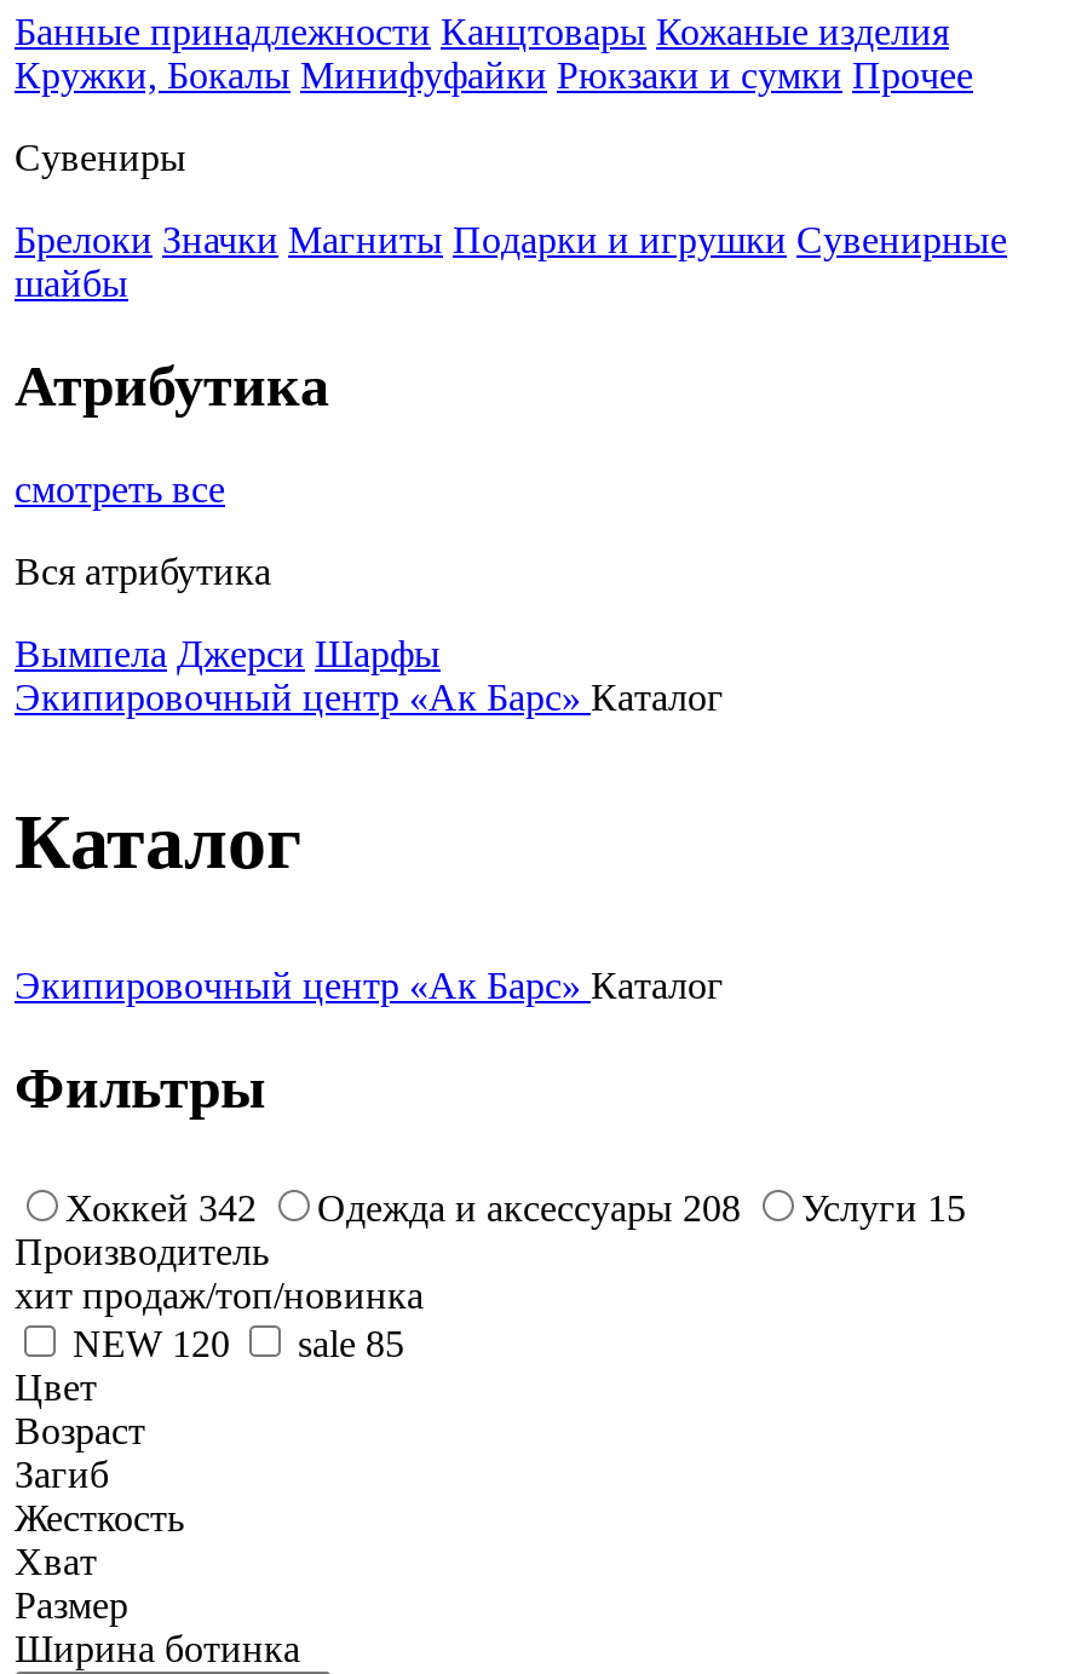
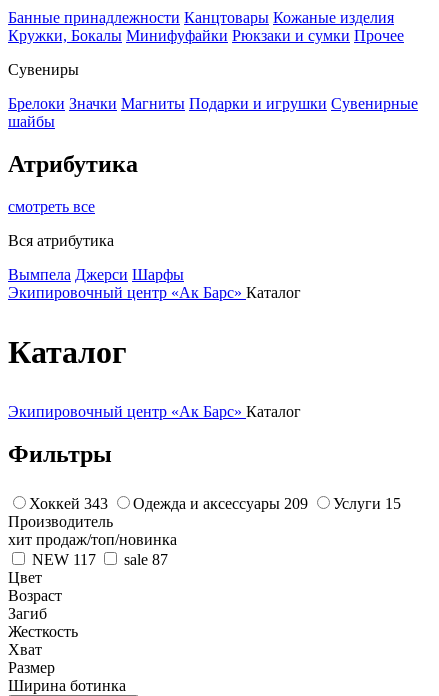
- Хоккей 342
+ Хоккей 343

- Одежда и аксессуары 208
+ Одежда и аксессуары 209

- NEW 120
+ NEW 117

- sale 85
+ sale 87
